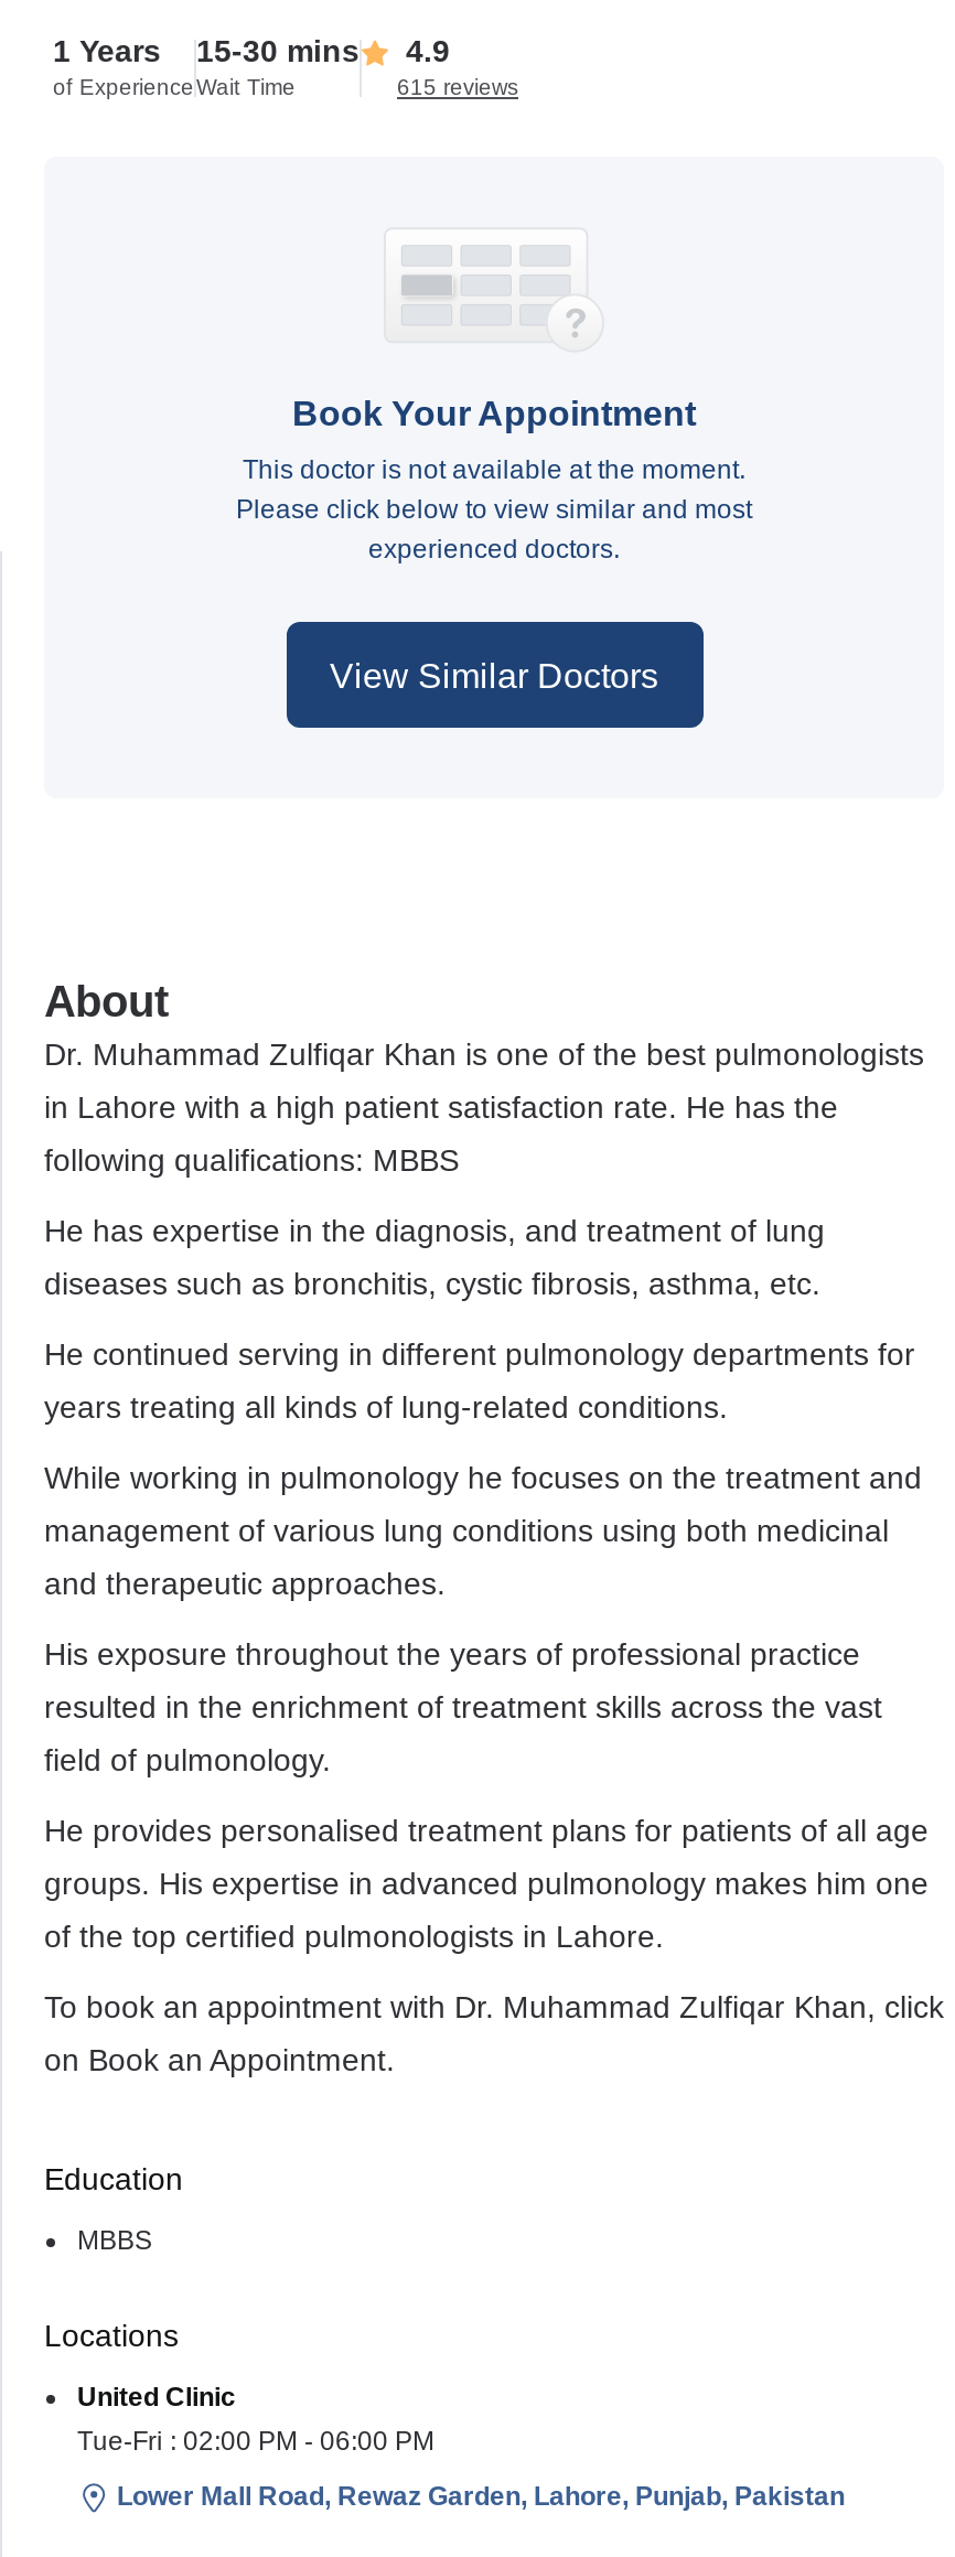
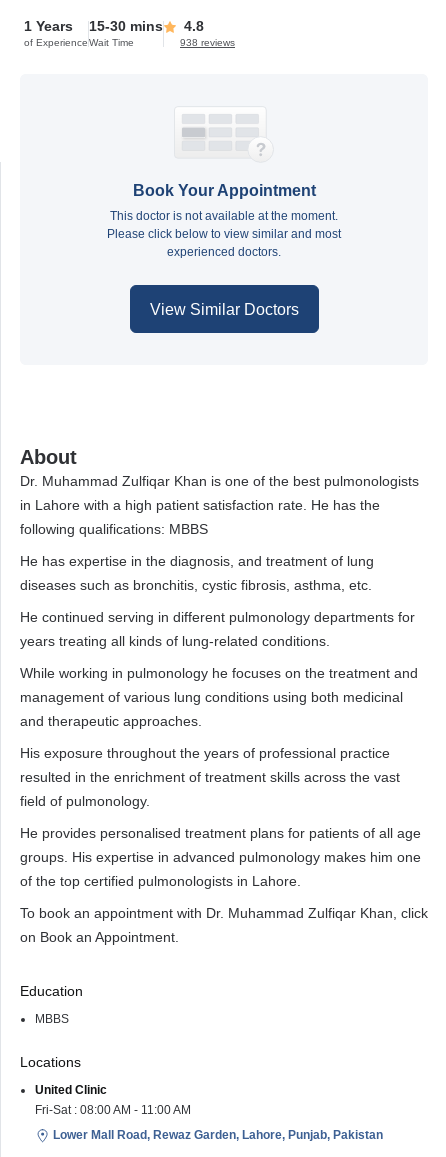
- 1 Years 15-30 mins 4.9
+ 1 Years 15-30 mins 4.8

- 615 reviews
+ 938 reviews

- Tue-Fri : 02:00 PM - 06:00 PM
+ Fri-Sat : 08:00 AM - 11:00 AM
